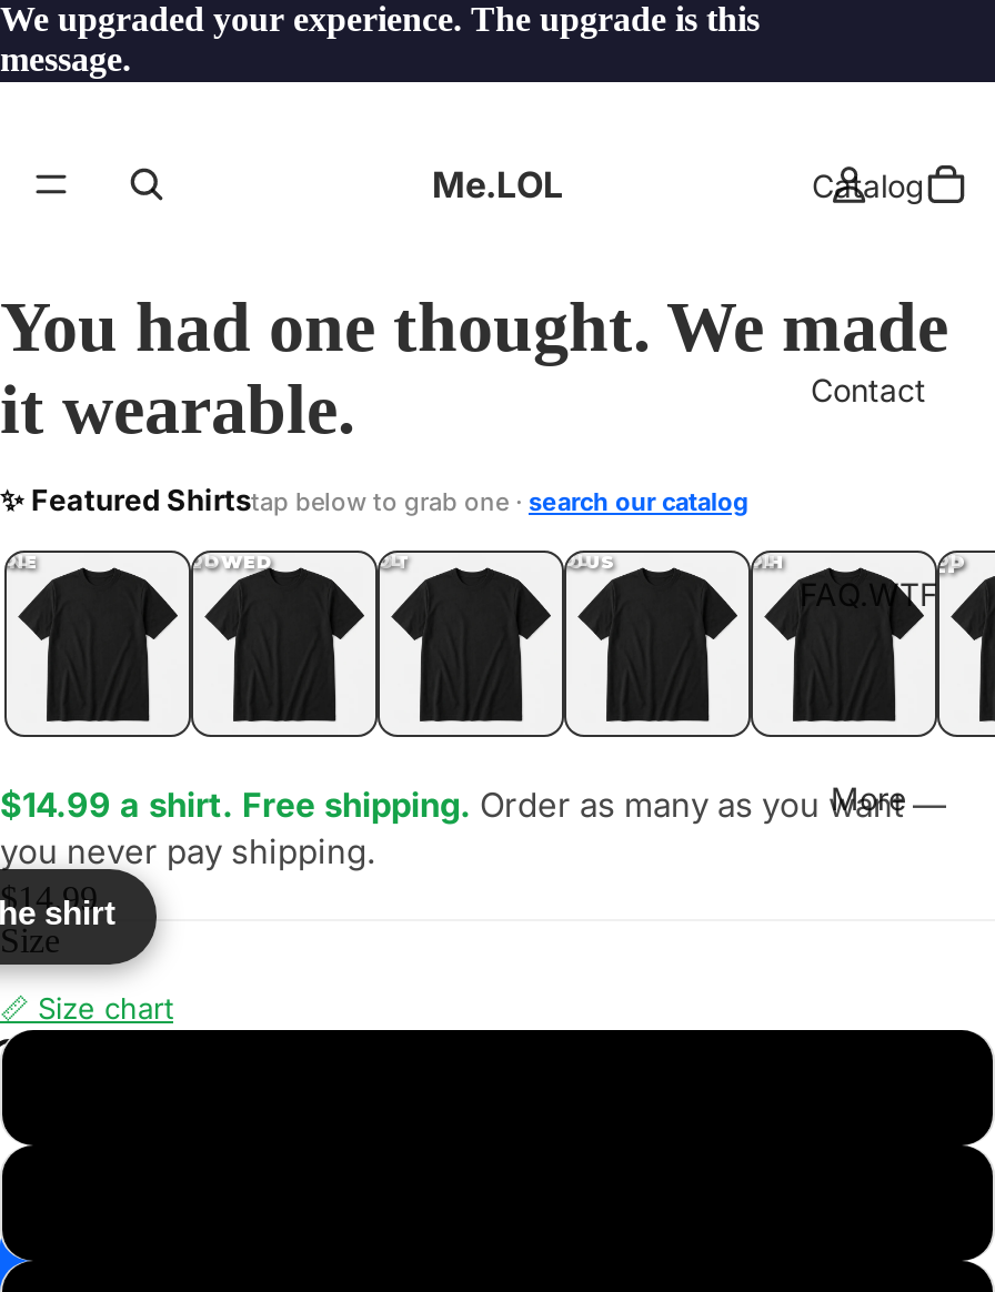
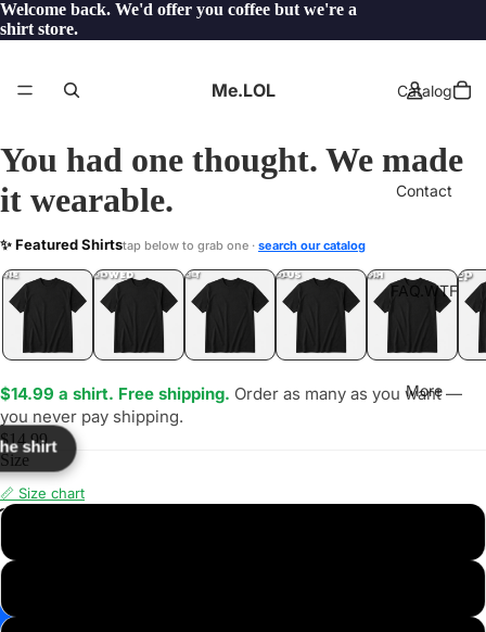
- We upgraded your experience. The upgrade is this
- message.
+ Welcome back. We'd offer you coffee but we're a
+ shirt store.
